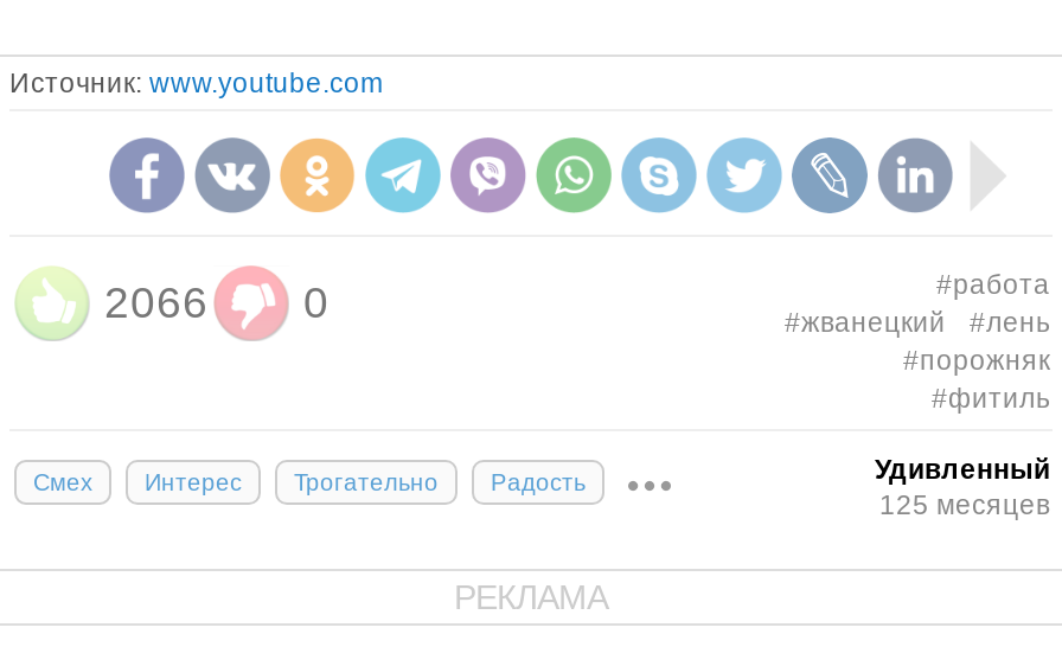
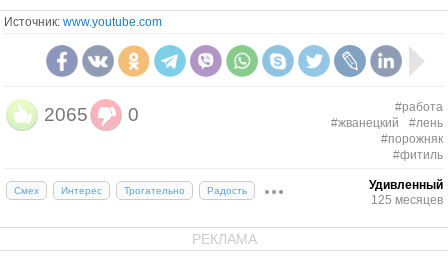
- 2066 0
+ 2065 0
